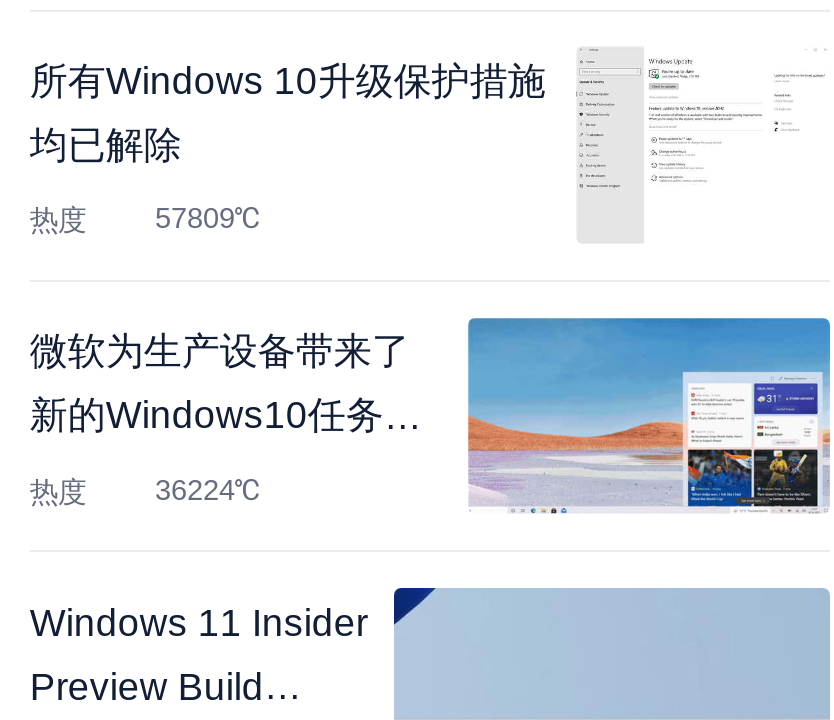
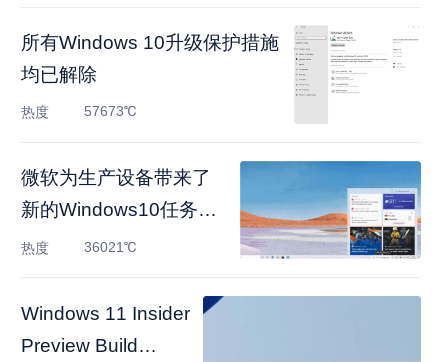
- 57809℃
+ 57673℃

- 36224℃
+ 36021℃
